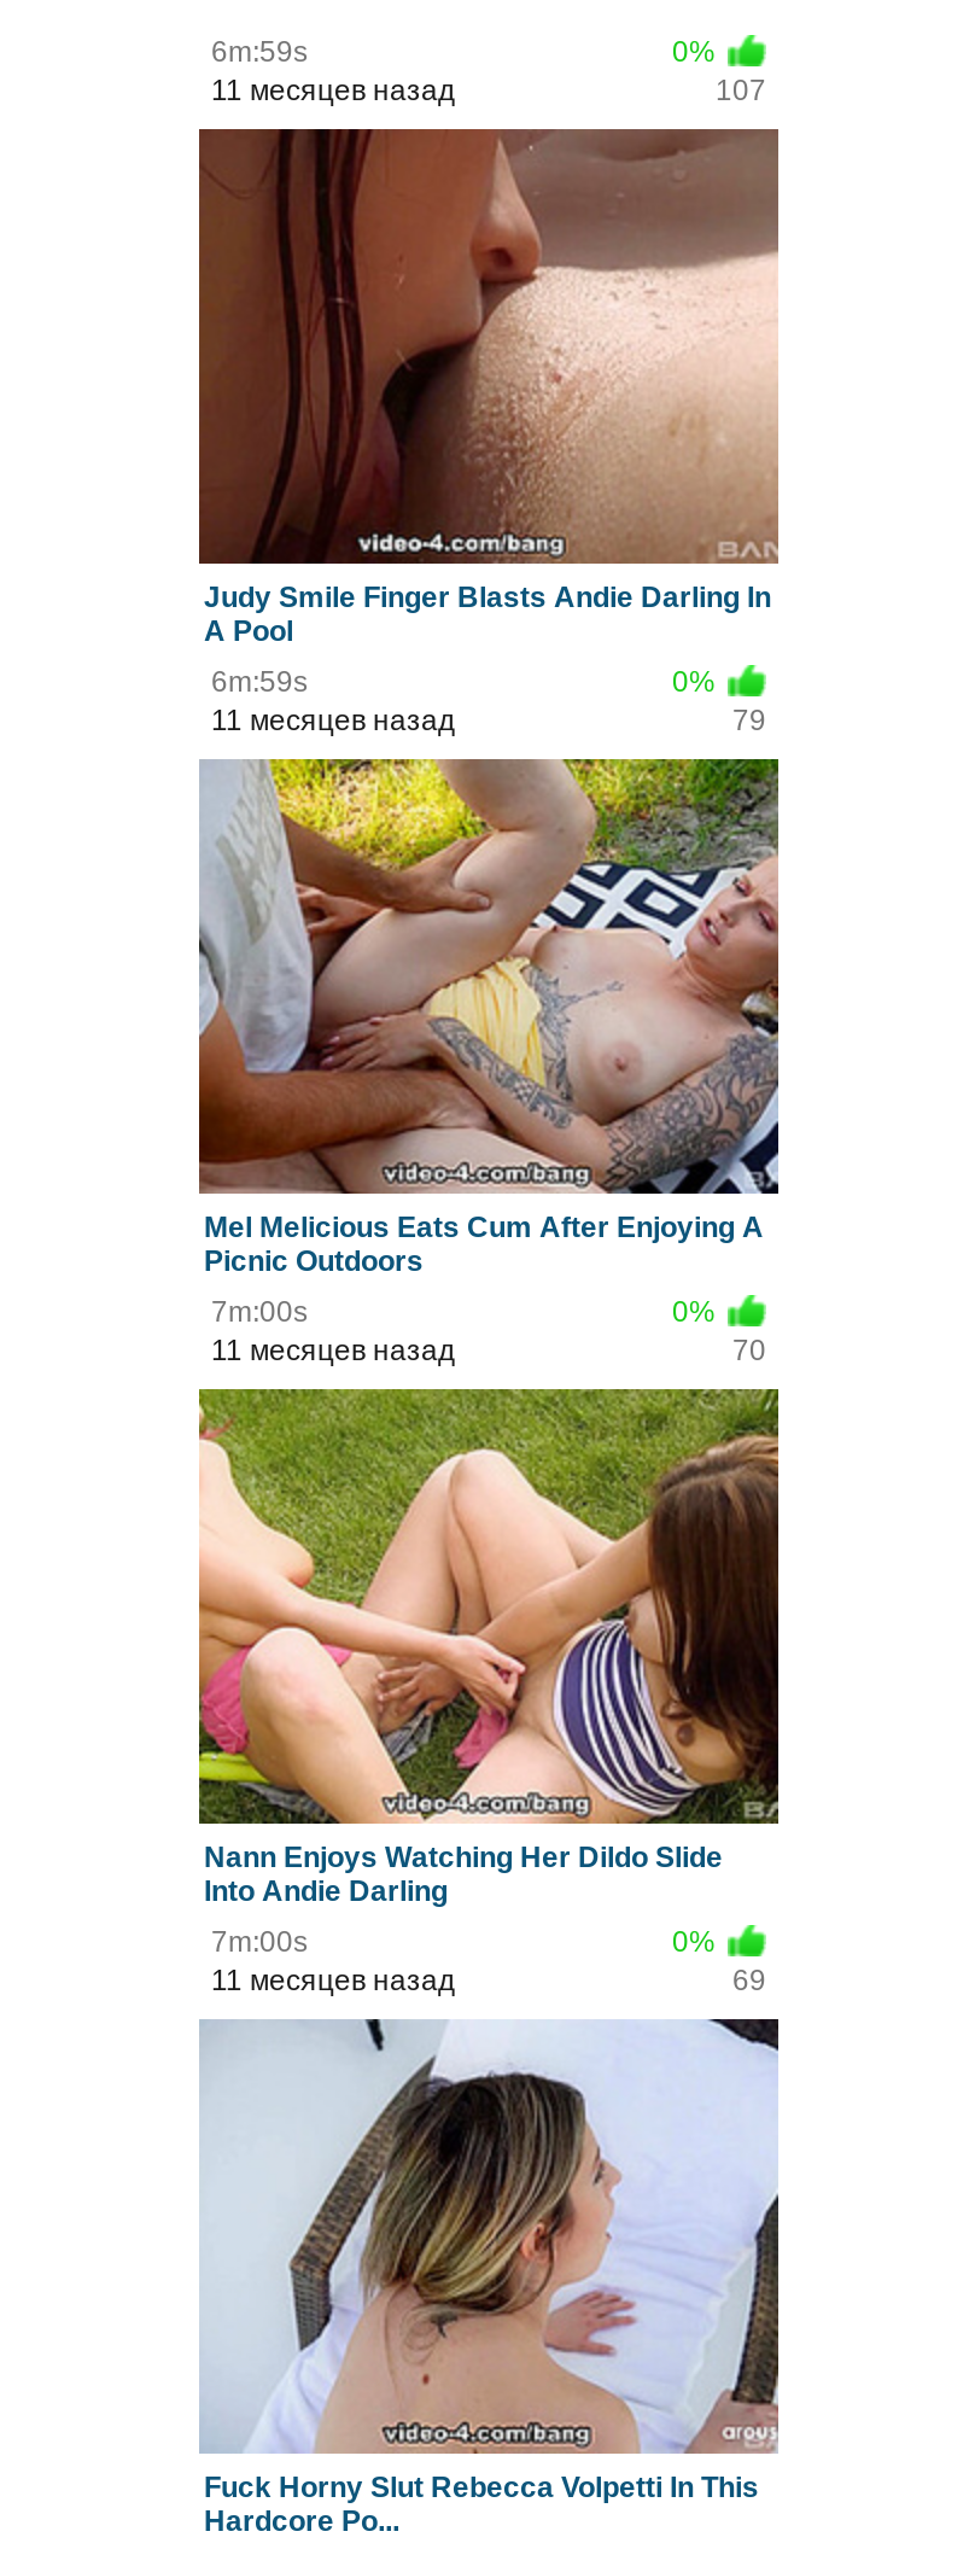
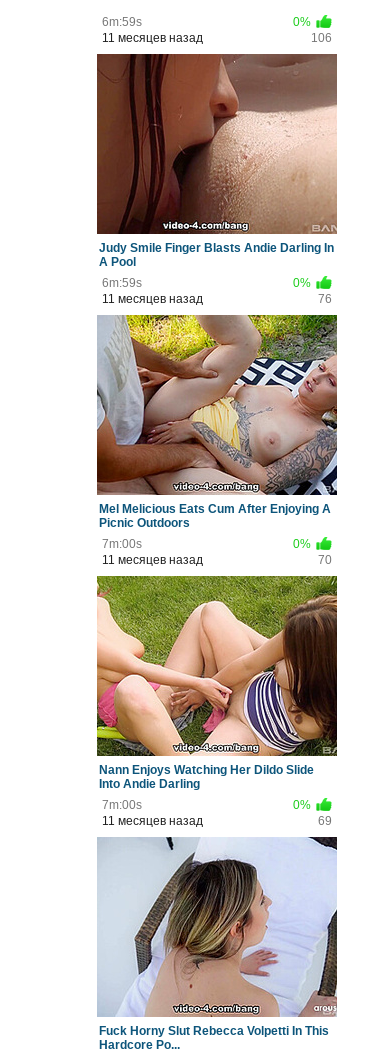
- 107
+ 106

- 79
+ 76
